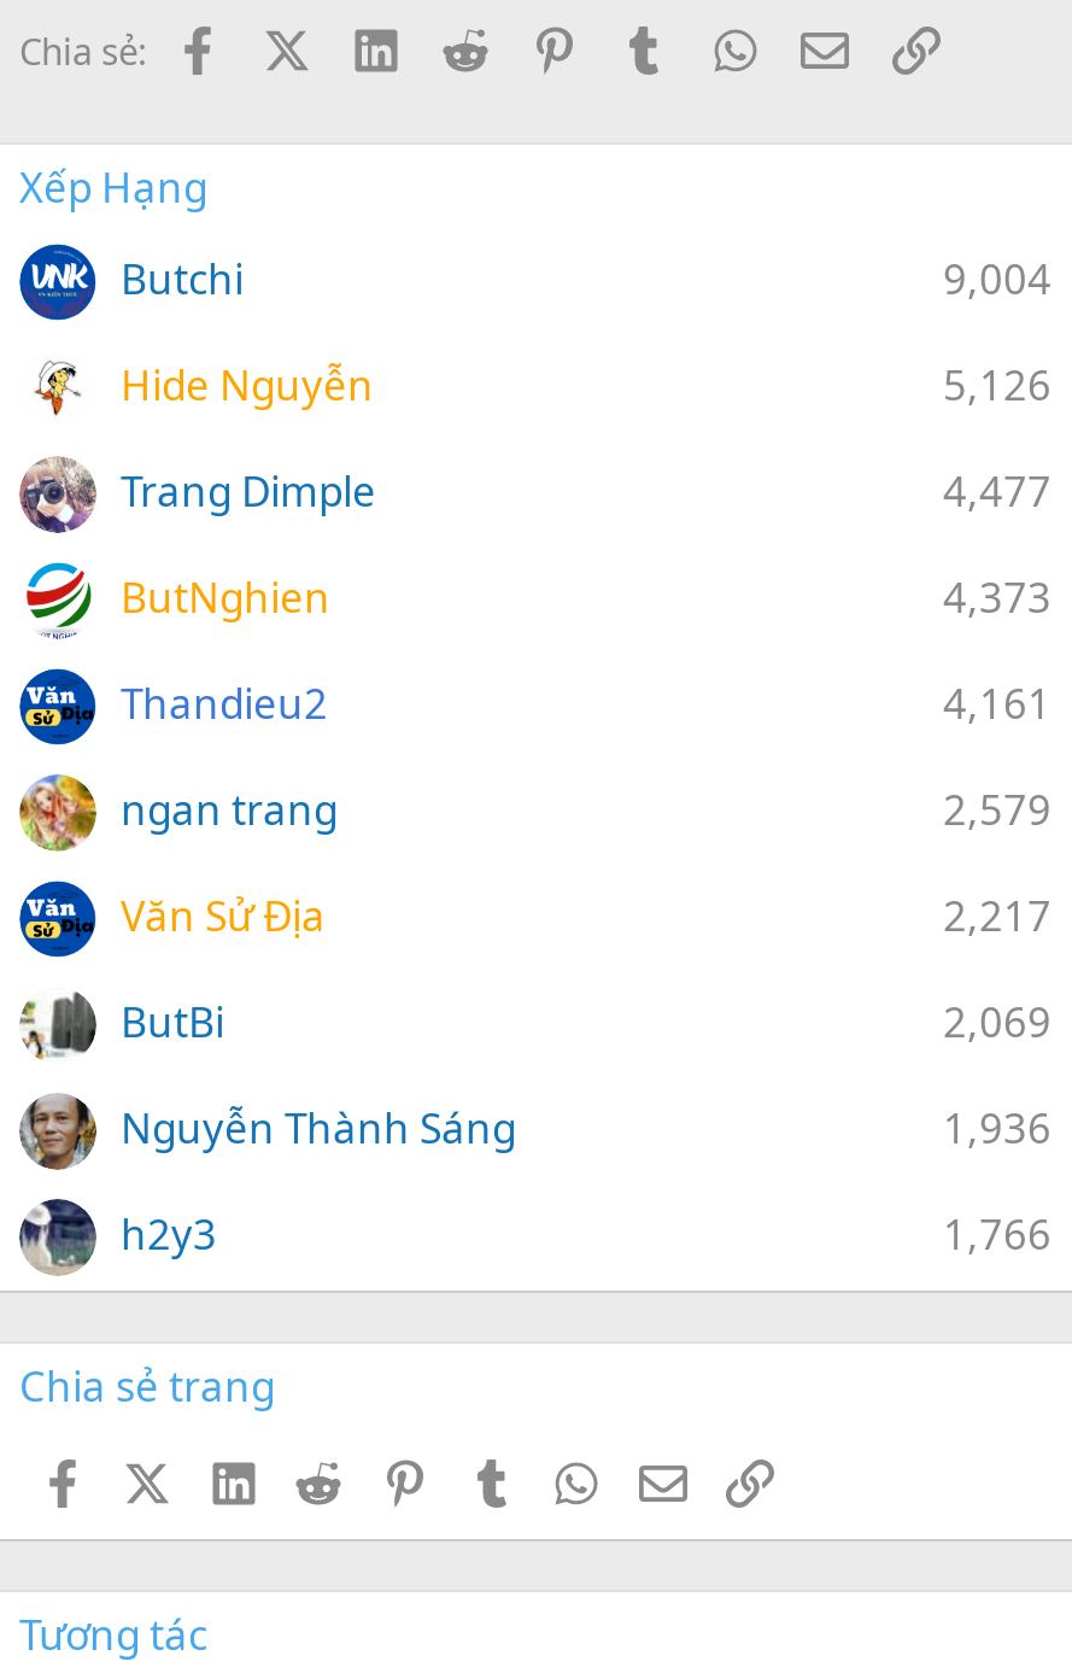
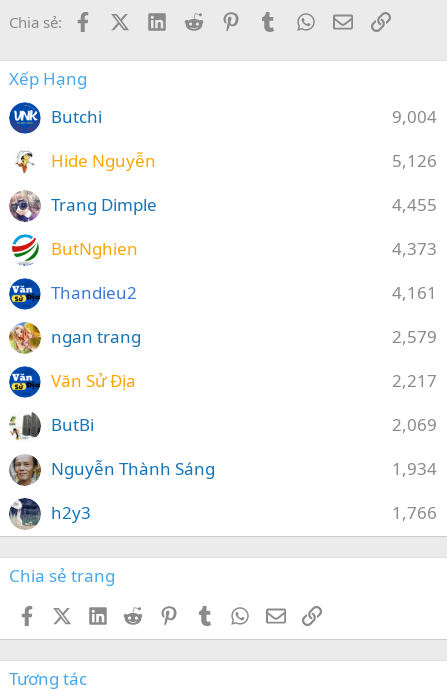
- 4,477
+ 4,455

- 1,936
+ 1,934
